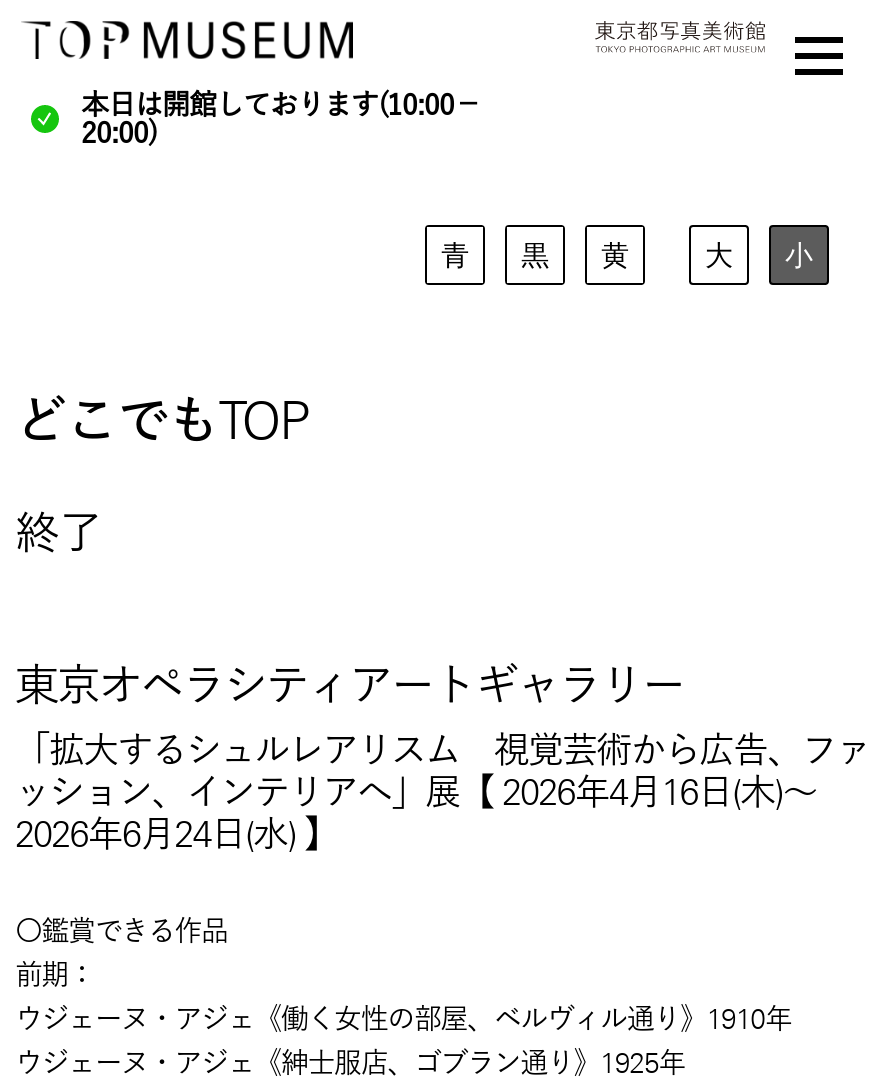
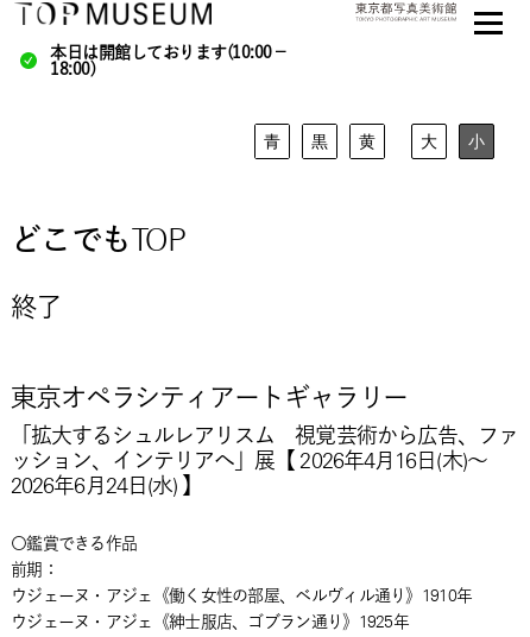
- 20:00)
+ 18:00)
